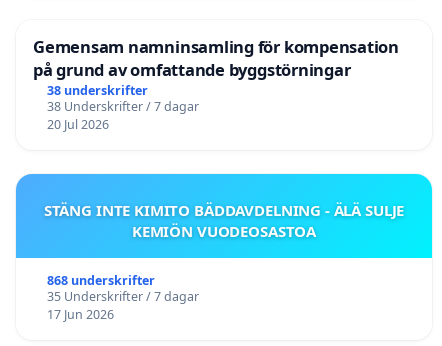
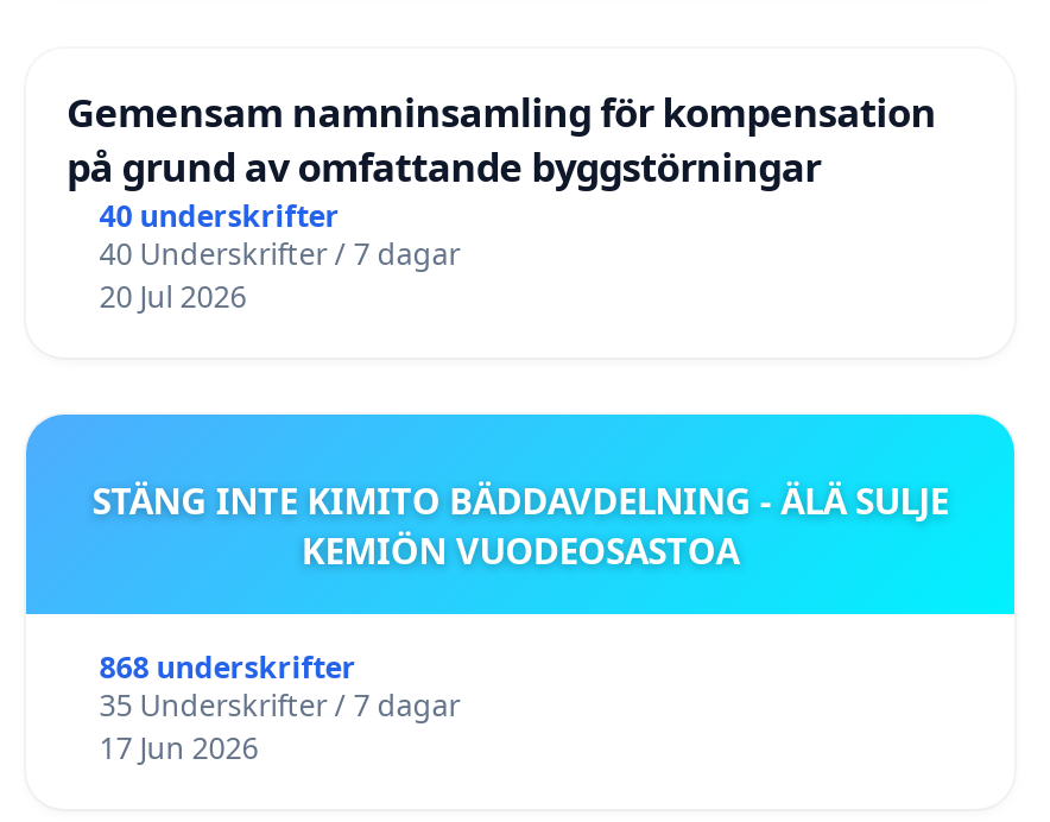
- 38 underskrifter
+ 40 underskrifter

- 38 Underskrifter / 7 dagar
+ 40 Underskrifter / 7 dagar
